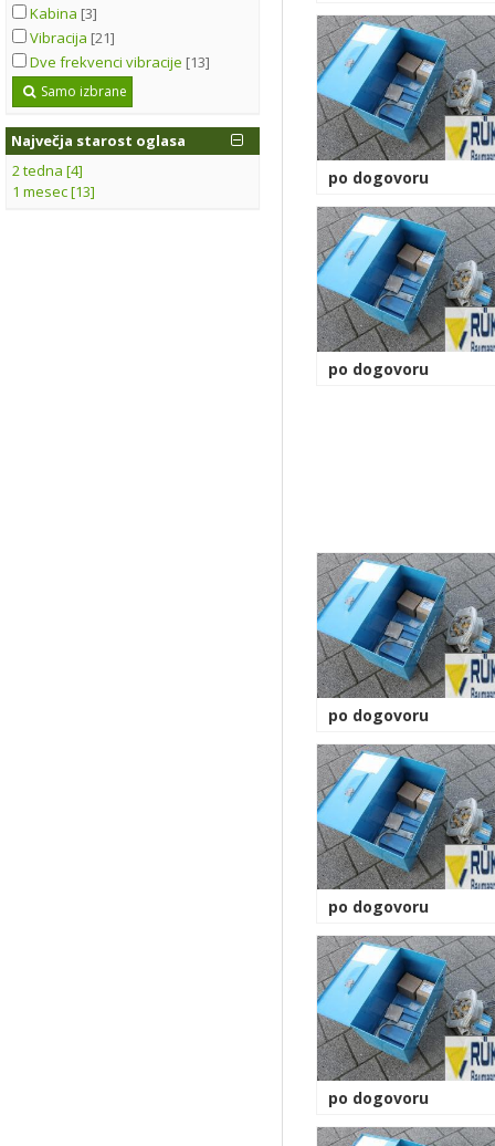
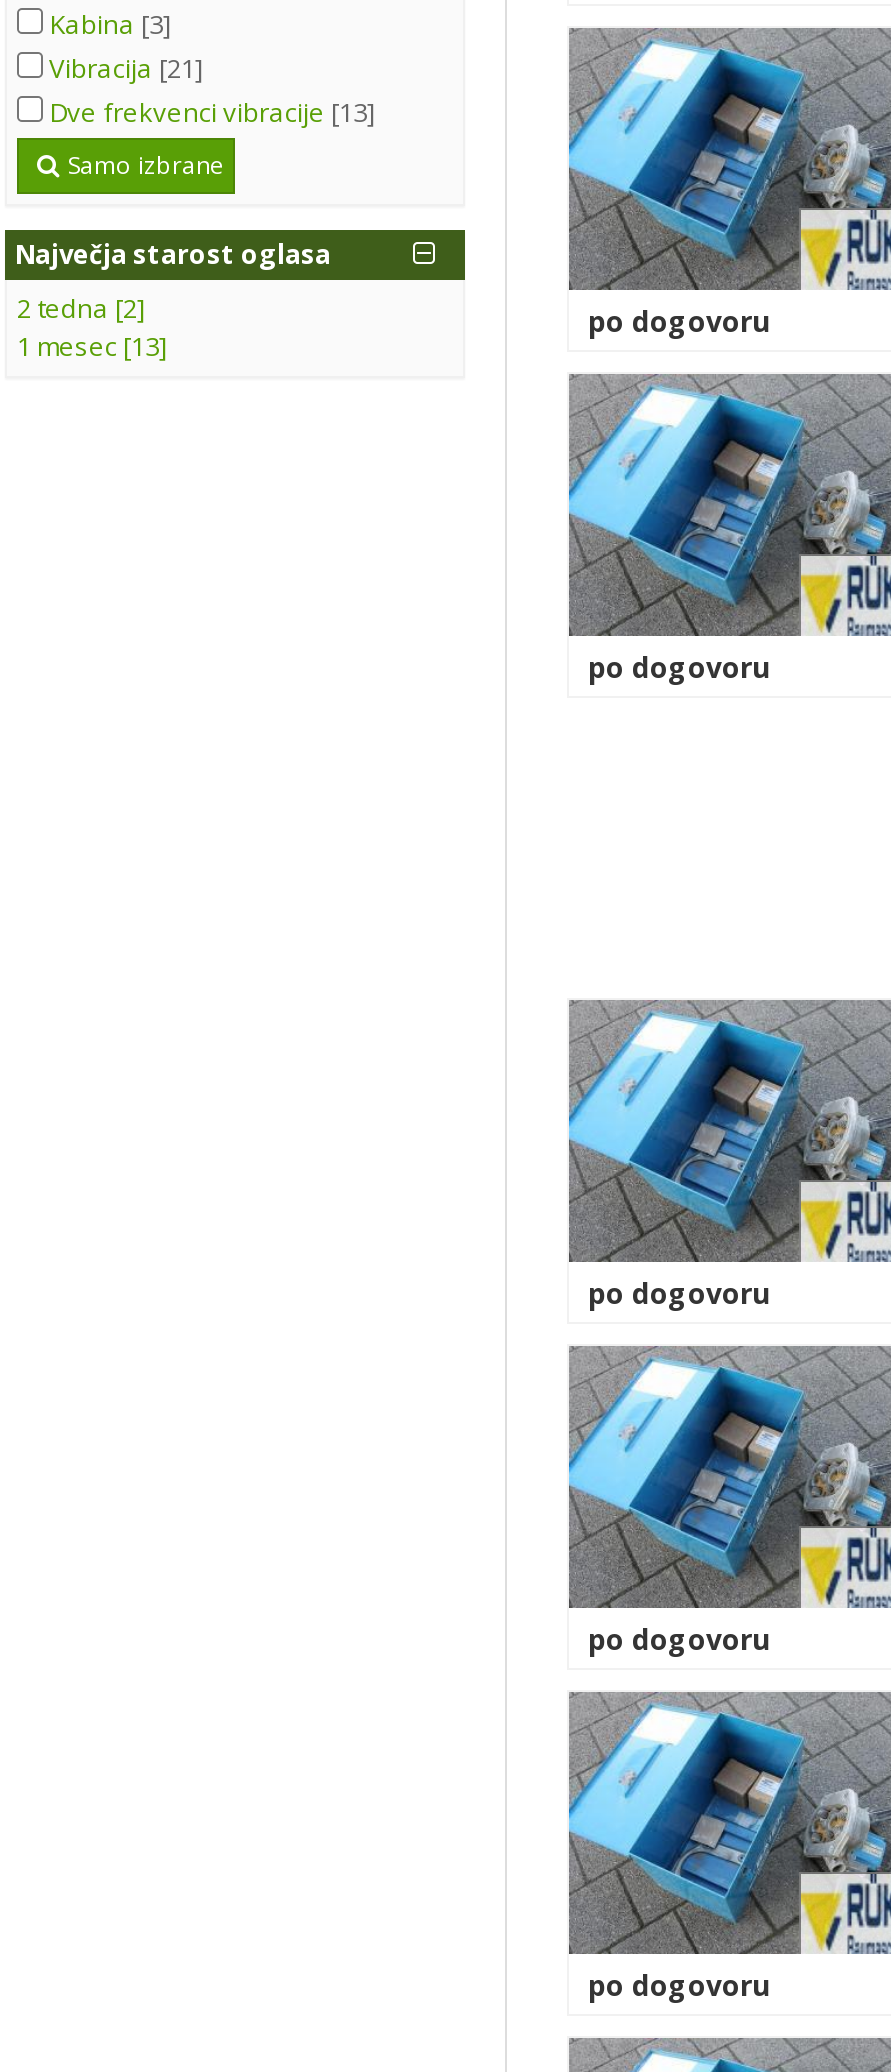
- 2 tedna [4]
+ 2 tedna [2]
